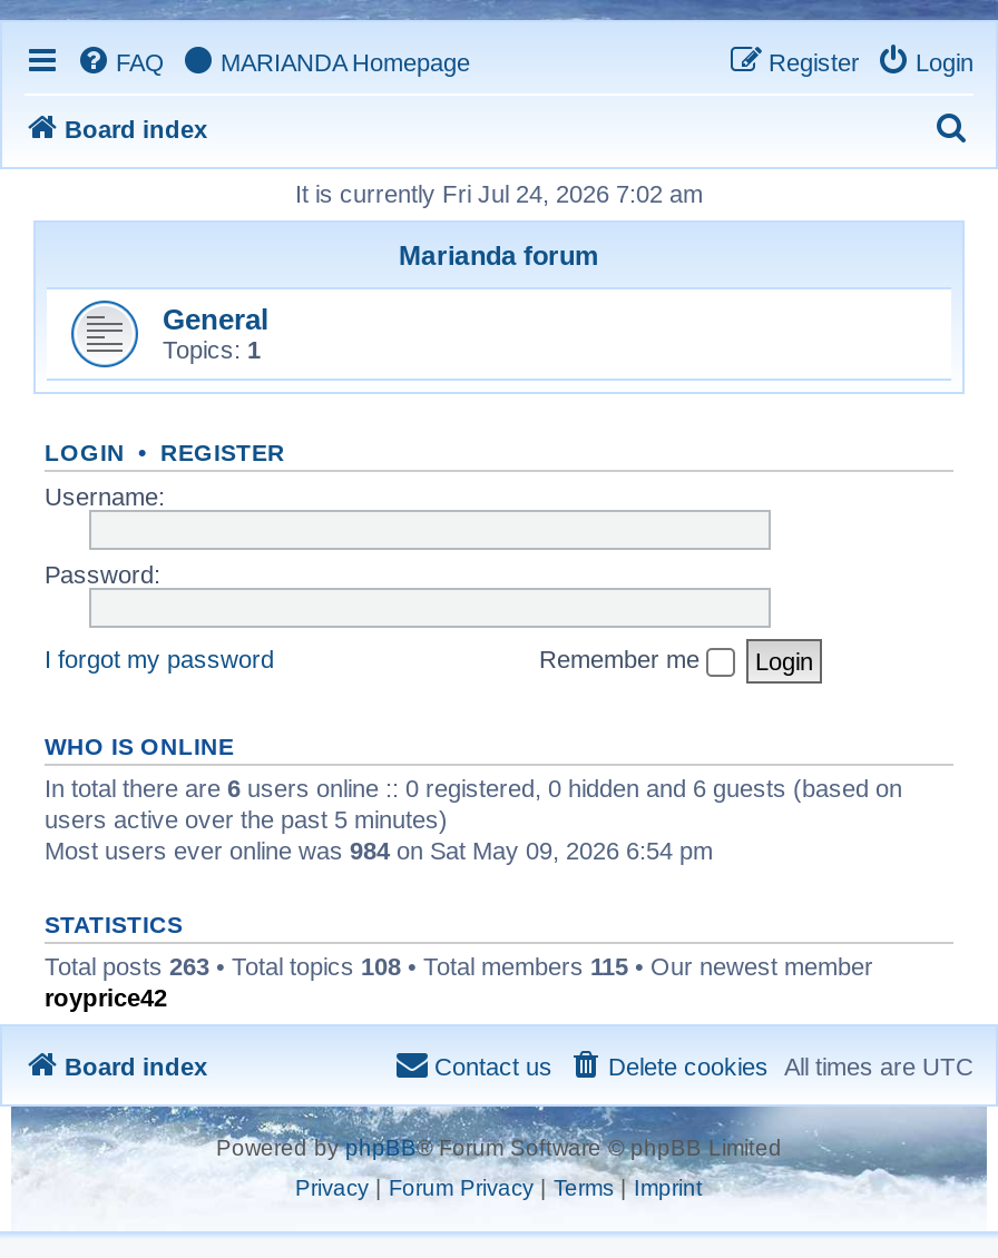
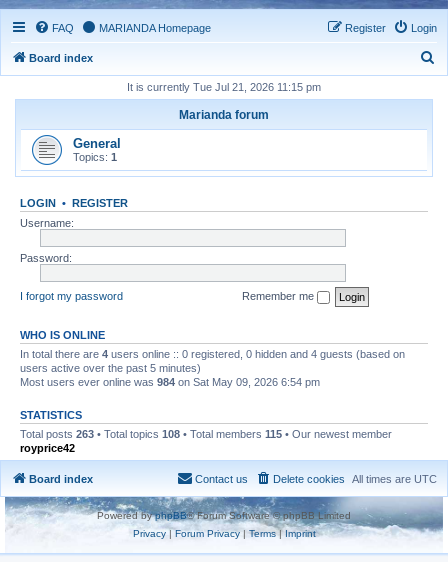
- It is currently Fri Jul 24, 2026 7:02 am
+ It is currently Tue Jul 21, 2026 11:15 pm

- In total there are 6 users online :: 0 registered, 0 hidden and 6 guests (based on
+ In total there are 4 users online :: 0 registered, 0 hidden and 4 guests (based on
